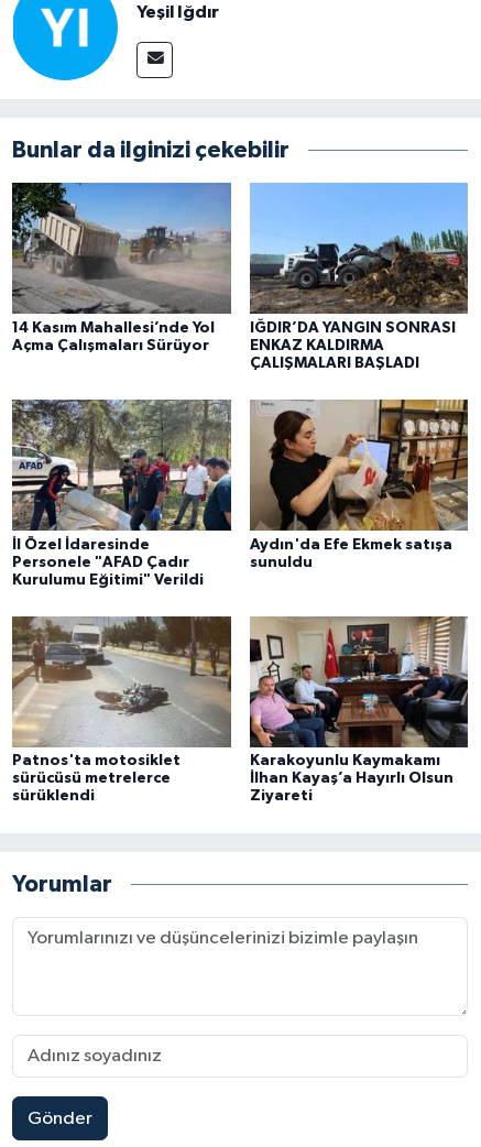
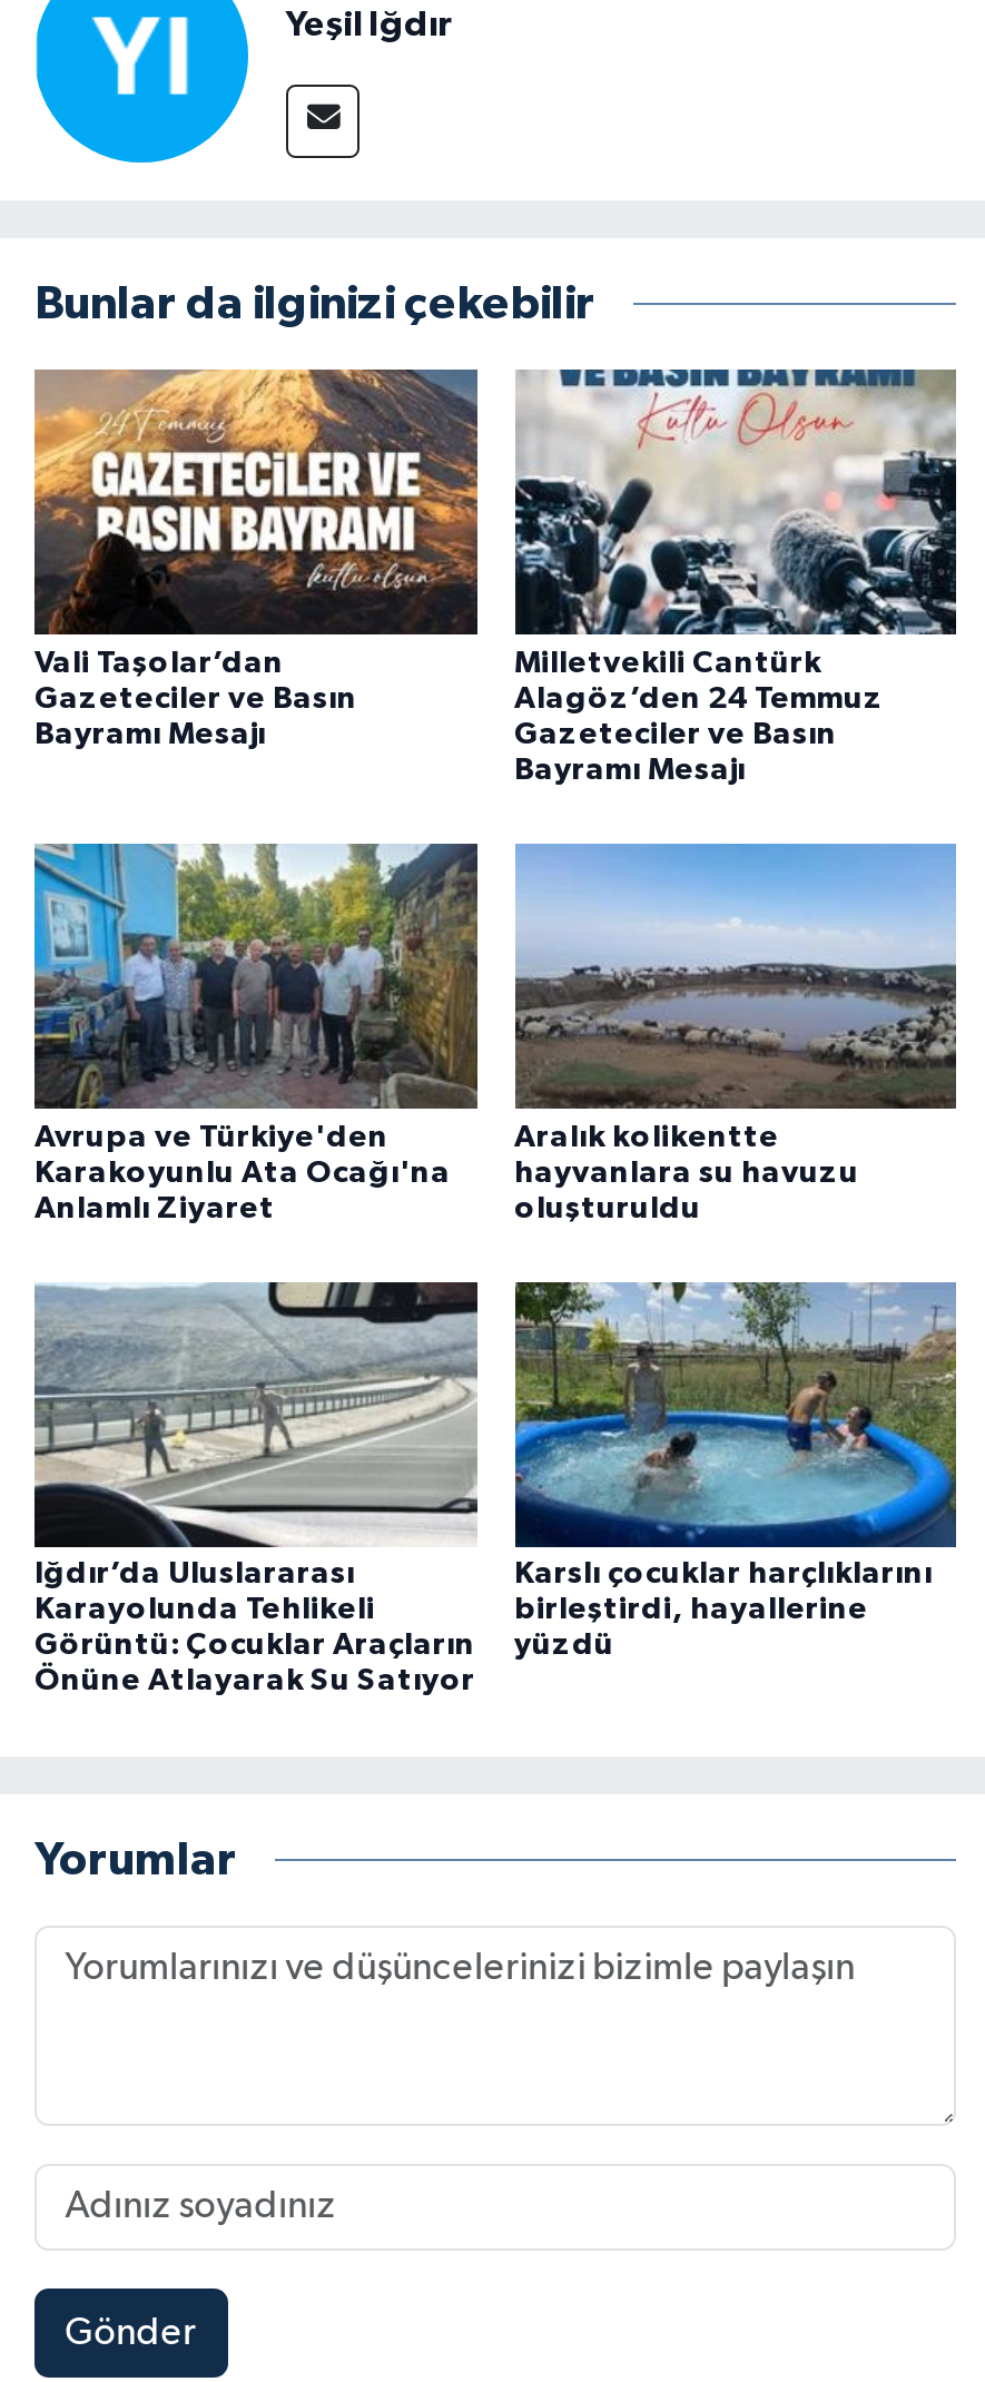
- [image]
- 14 Kasım Mahallesi’nde Yol
- Açma Çalışmaları Sürüyor
+ [image]
+ Vali Taşolar’dan
+ Gazeteciler ve Basın
+ Bayramı Mesajı

- [image]
- IĞDIR’DA YANGIN SONRASI
- ENKAZ KALDIRMA
- ÇALIŞMALARI BAŞLADI
+ [image]
+ Milletvekili Cantürk
+ Alagöz’den 24 Temmuz
+ Gazeteciler ve Basın
+ Bayramı Mesajı

- [image]
- İl Özel İdaresinde
- Personele "AFAD Çadır
- Kurulumu Eğitimi" Verildi
+ [image]
+ Avrupa ve Türkiye'den
+ Karakoyunlu Ata Ocağı'na
+ Anlamlı Ziyaret

- [image]
- Aydın'da Efe Ekmek satışa
- sunuldu
+ [image]
+ Aralık kolikentte
+ hayvanlara su havuzu
+ oluşturuldu

- [image]
- Patnos'ta motosiklet
- sürücüsü metrelerce
- sürüklendi
+ [image]
+ Iğdır’da Uluslararası
+ Karayolunda Tehlikeli
+ Görüntü: Çocuklar Araçların
+ Önüne Atlayarak Su Satıyor

- [image]
- Karakoyunlu Kaymakamı
- İlhan Kayaş’a Hayırlı Olsun
- Ziyareti
+ [image]
+ Karslı çocuklar harçlıklarını
+ birleştirdi, hayallerine
+ yüzdü
